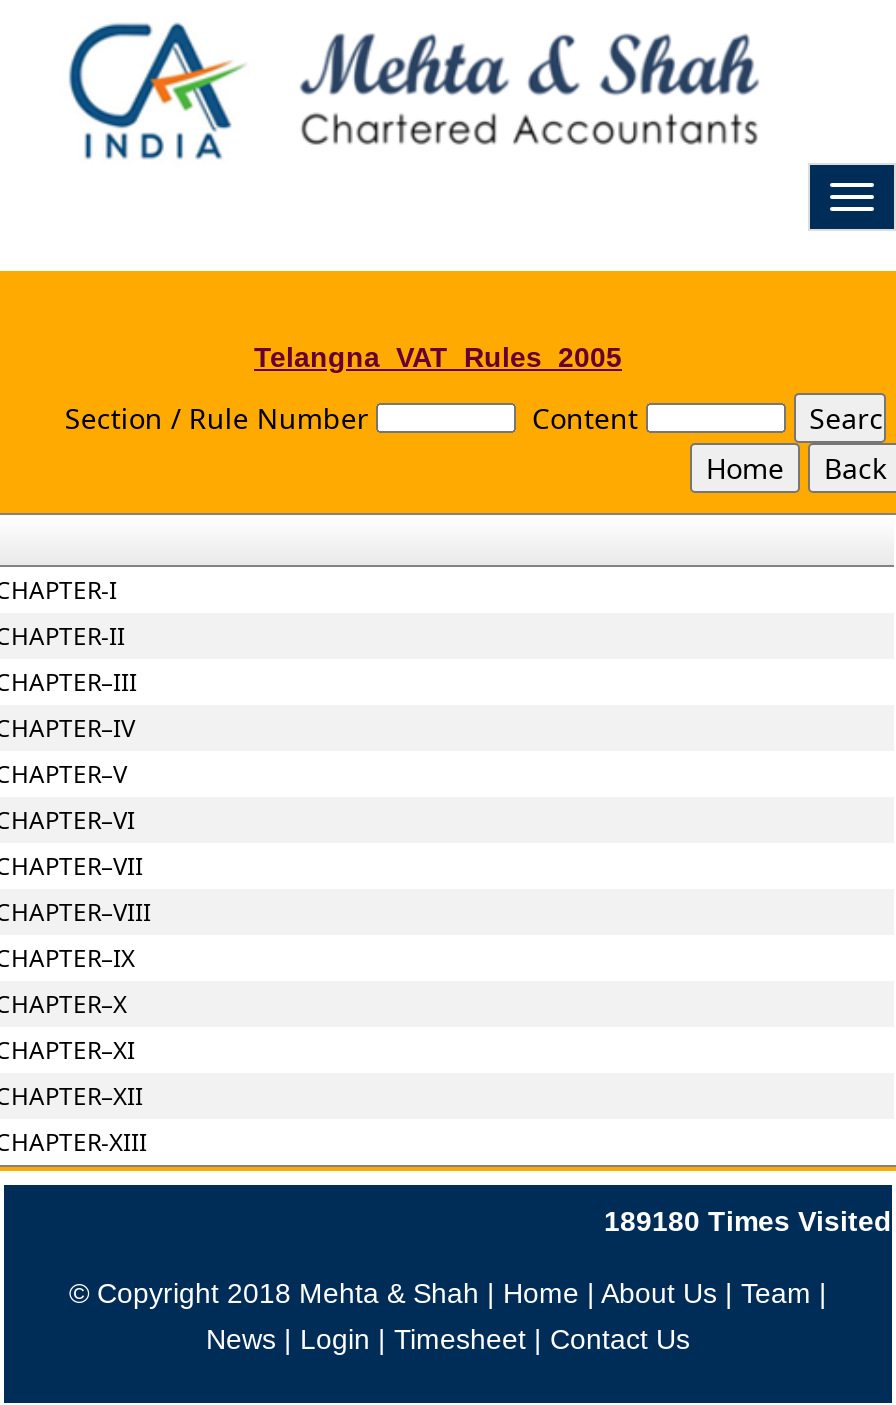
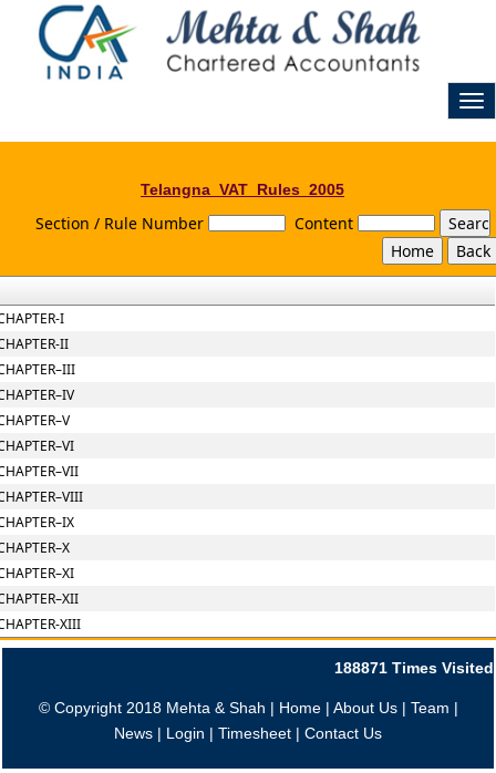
- 189180 Times Visited
+ 188871 Times Visited
